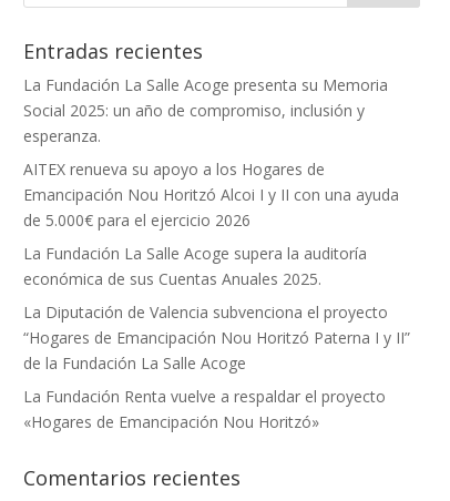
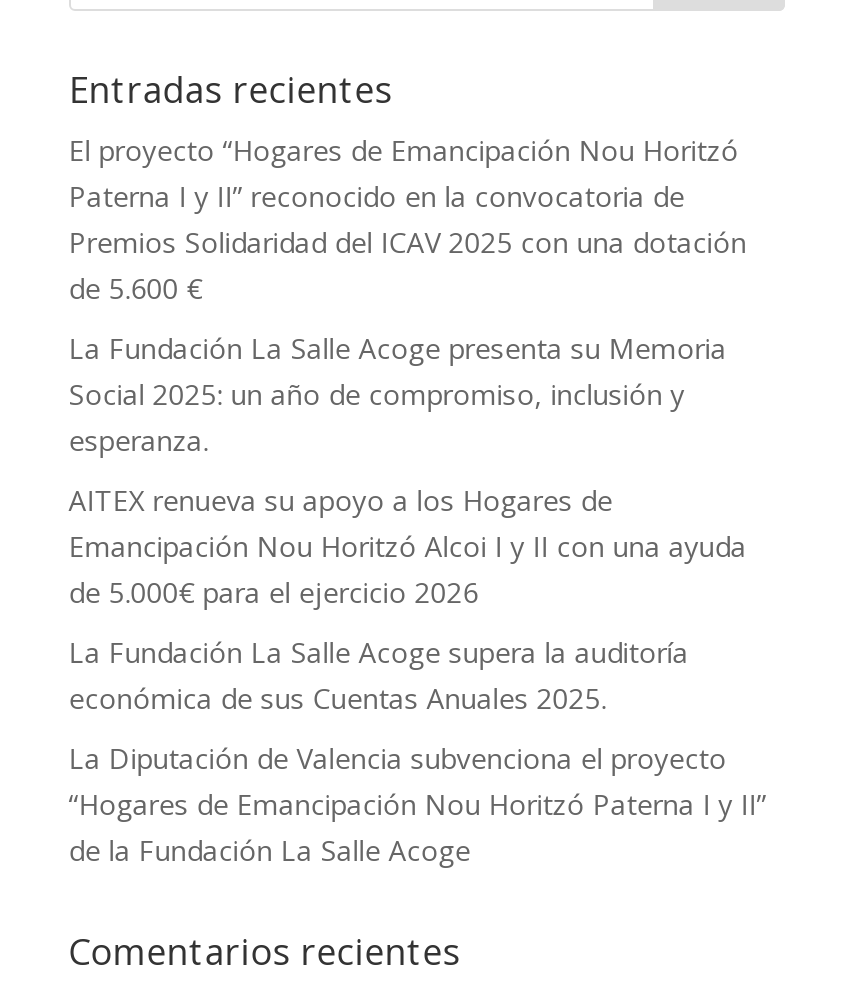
+ El proyecto “Hogares de Emancipación Nou Horitzó
+ Paterna I y II” reconocido en la convocatoria de
+ Premios Solidaridad del ICAV 2025 con una dotación
+ de 5.600 €

moved down: La Fundación La Salle Acoge presenta su Memoria | Social 2025: un año de compromiso, inclusión y | esperanza. | ... | “Hogares de Emancipación Nou Horitzó Paterna I y II” | de la Fundación La Salle Acoge

- La Fundación Renta vuelve a respaldar el proyecto
- «Hogares de Emancipación Nou Horitzó»
